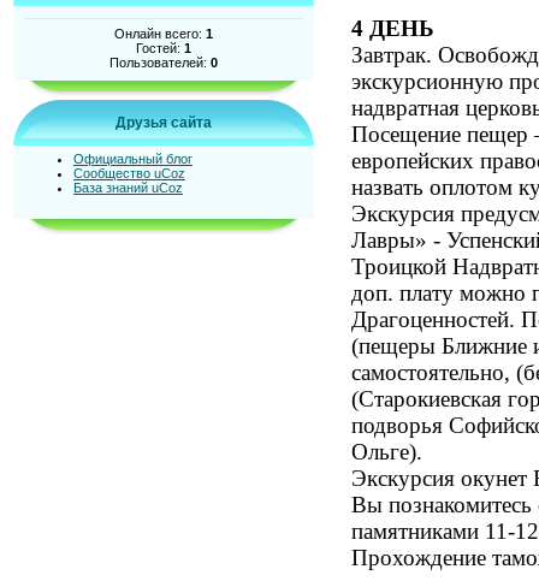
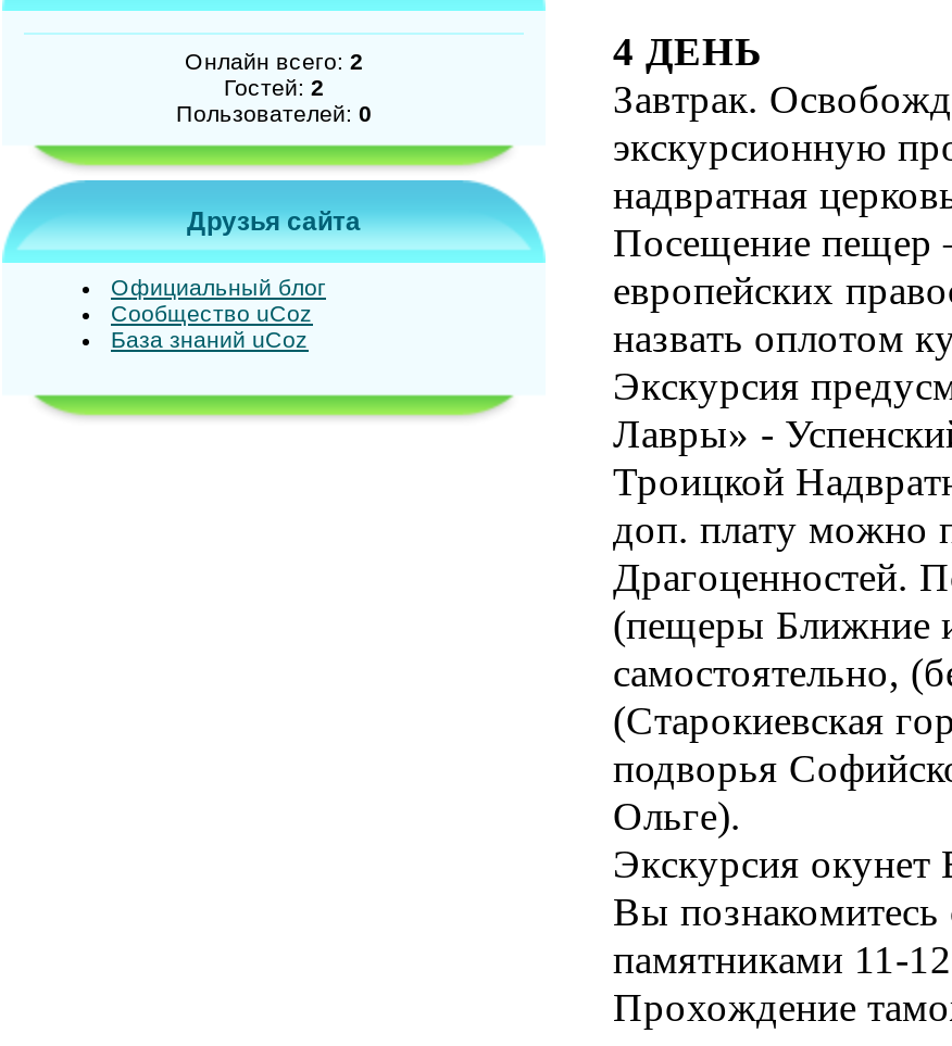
- Онлайн всего: 1
+ Онлайн всего: 2

- Гостей: 1
+ Гостей: 2
